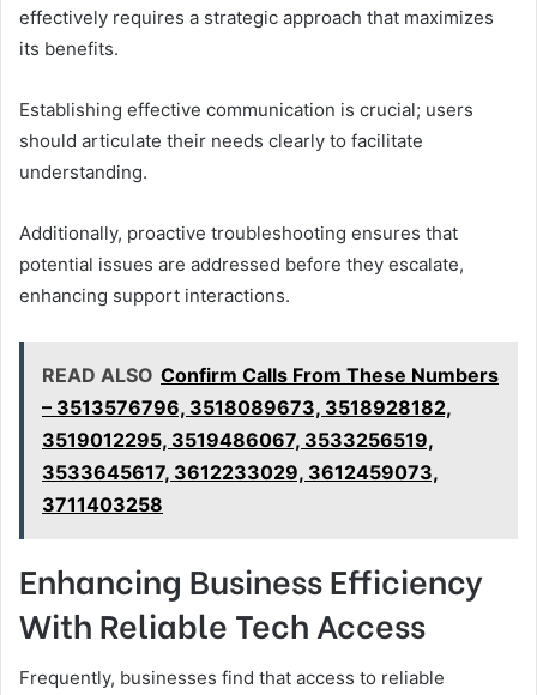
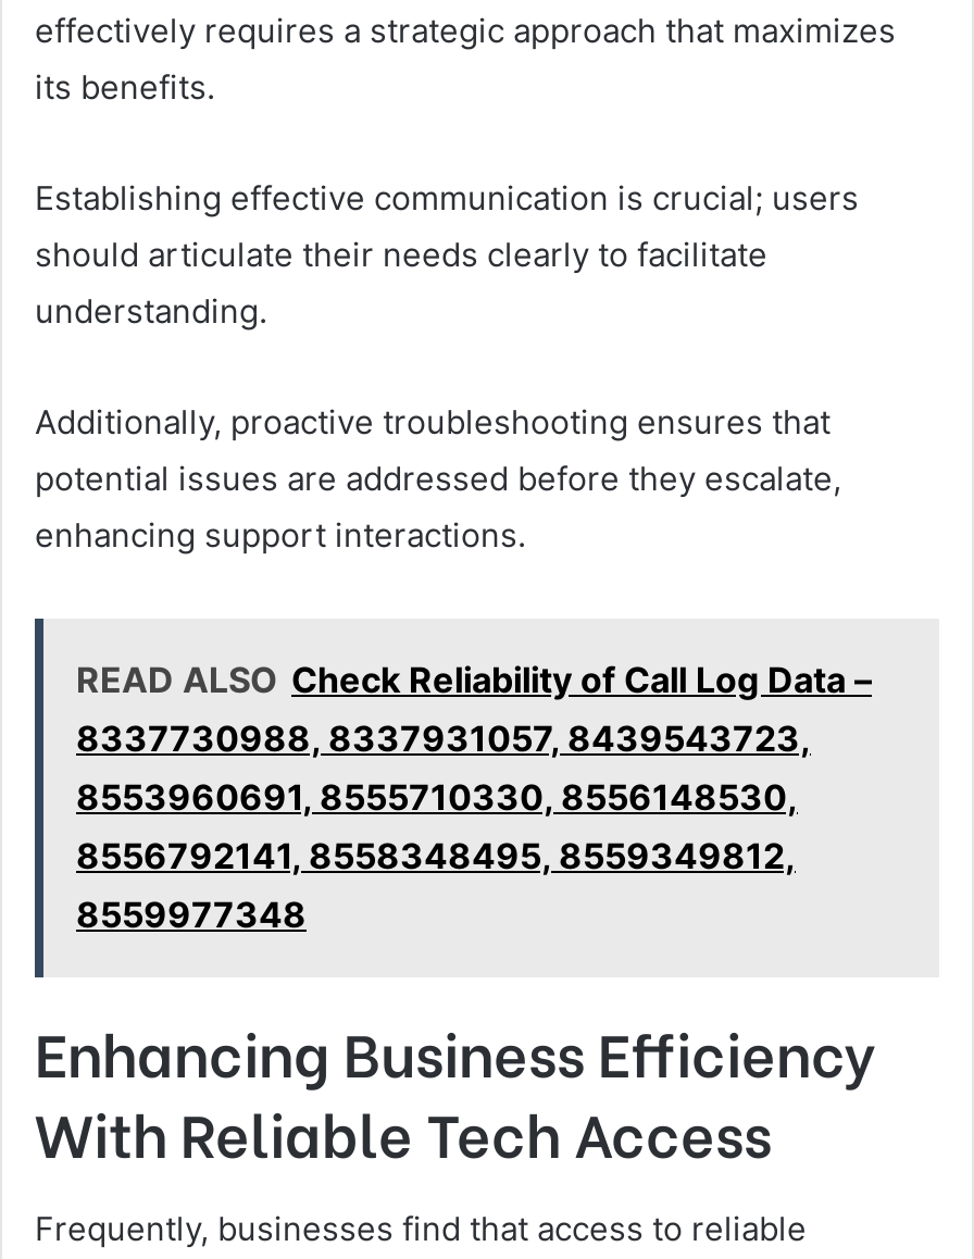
- READ ALSO Confirm Calls From These Numbers
- – 3513576796, 3518089673, 3518928182,
- 3519012295, 3519486067, 3533256519,
- 3533645617, 3612233029, 3612459073,
- 3711403258
+ READ ALSO Check Reliability of Call Log Data –
+ 8337730988, 8337931057, 8439543723,
+ 8553960691, 8555710330, 8556148530,
+ 8556792141, 8558348495, 8559349812,
+ 8559977348
